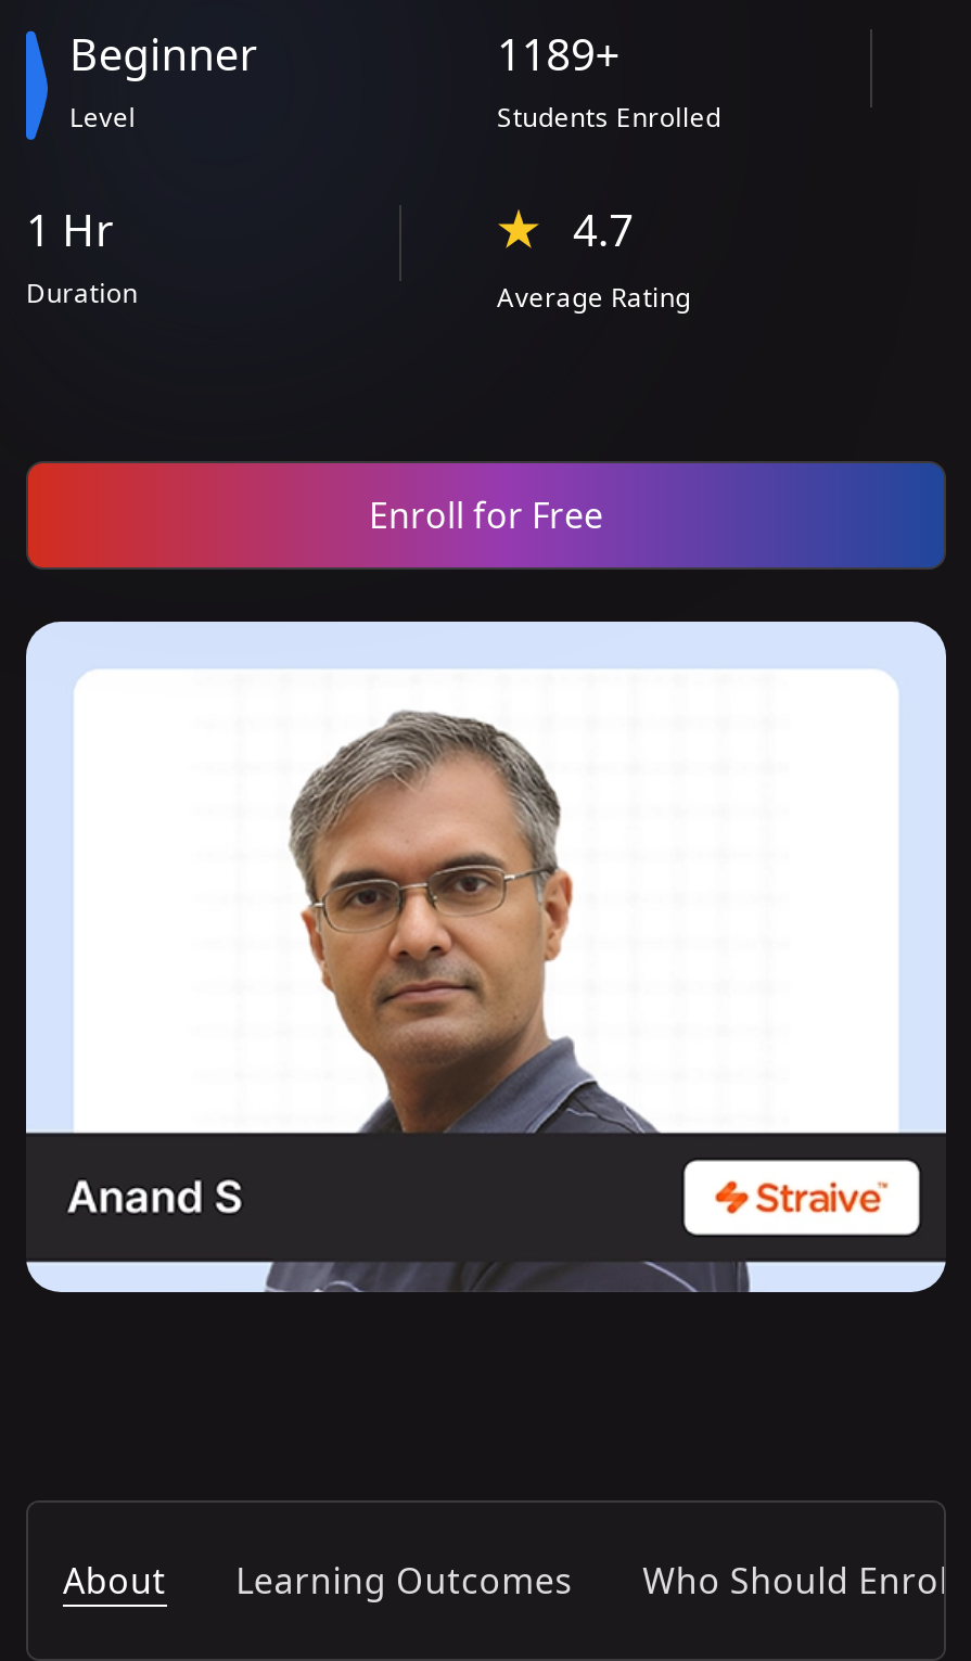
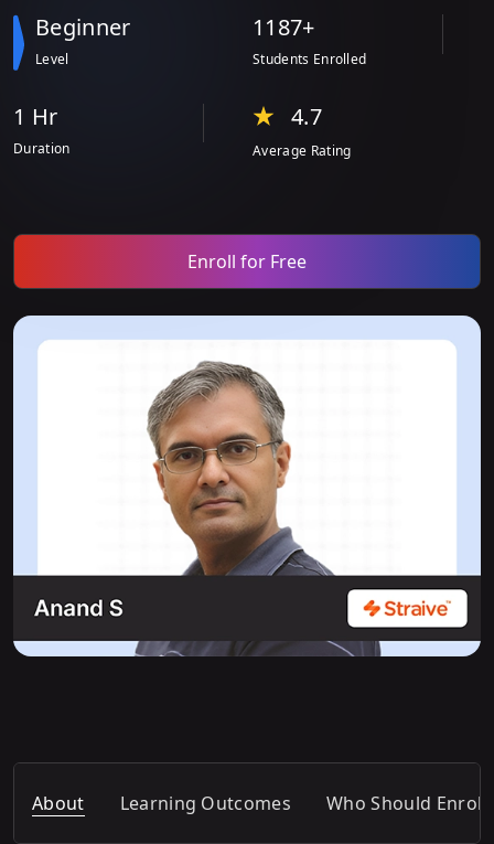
- 1189+
+ 1187+
